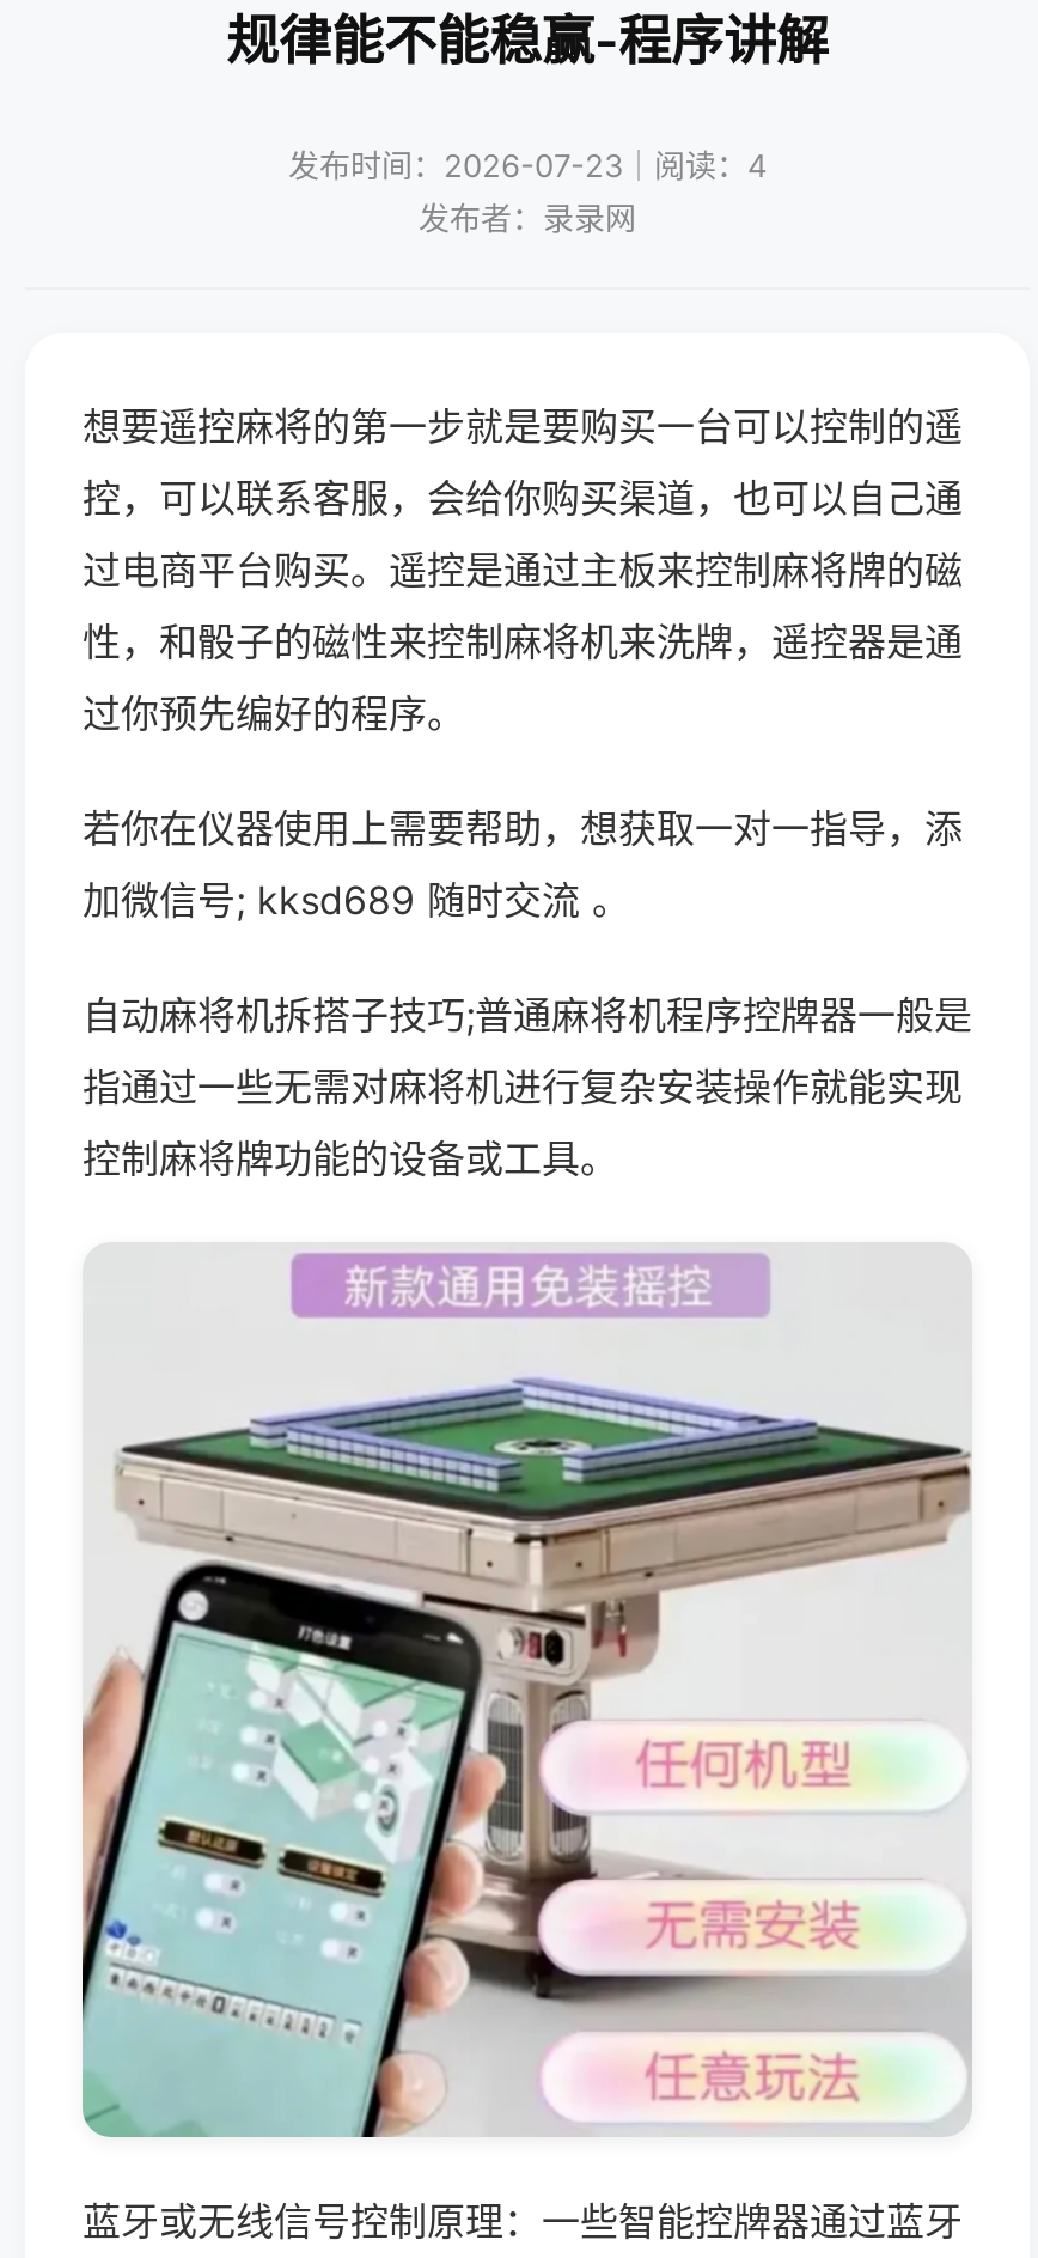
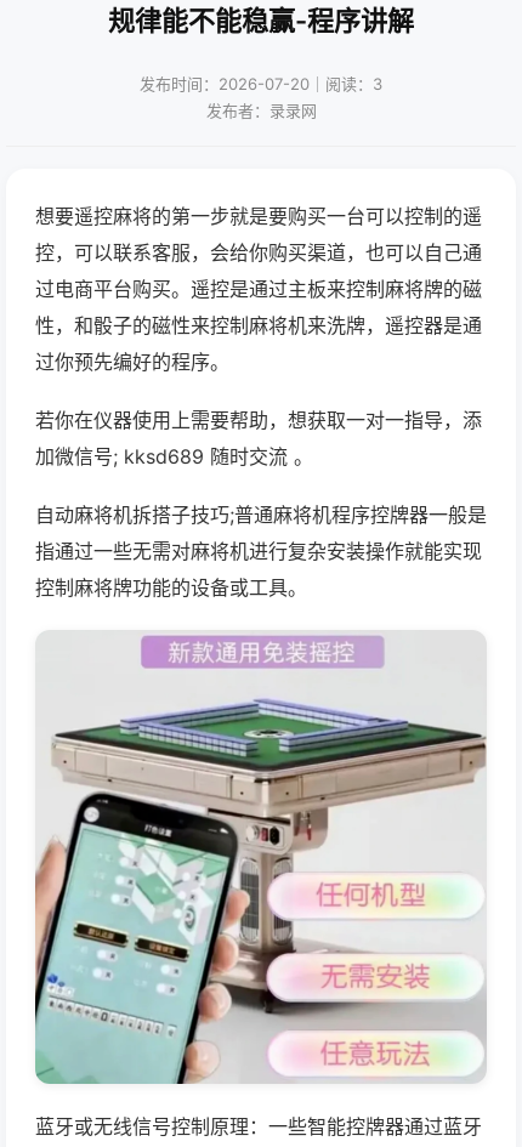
- 发布时间：2026-07-23｜阅读：4
+ 发布时间：2026-07-20｜阅读：3
